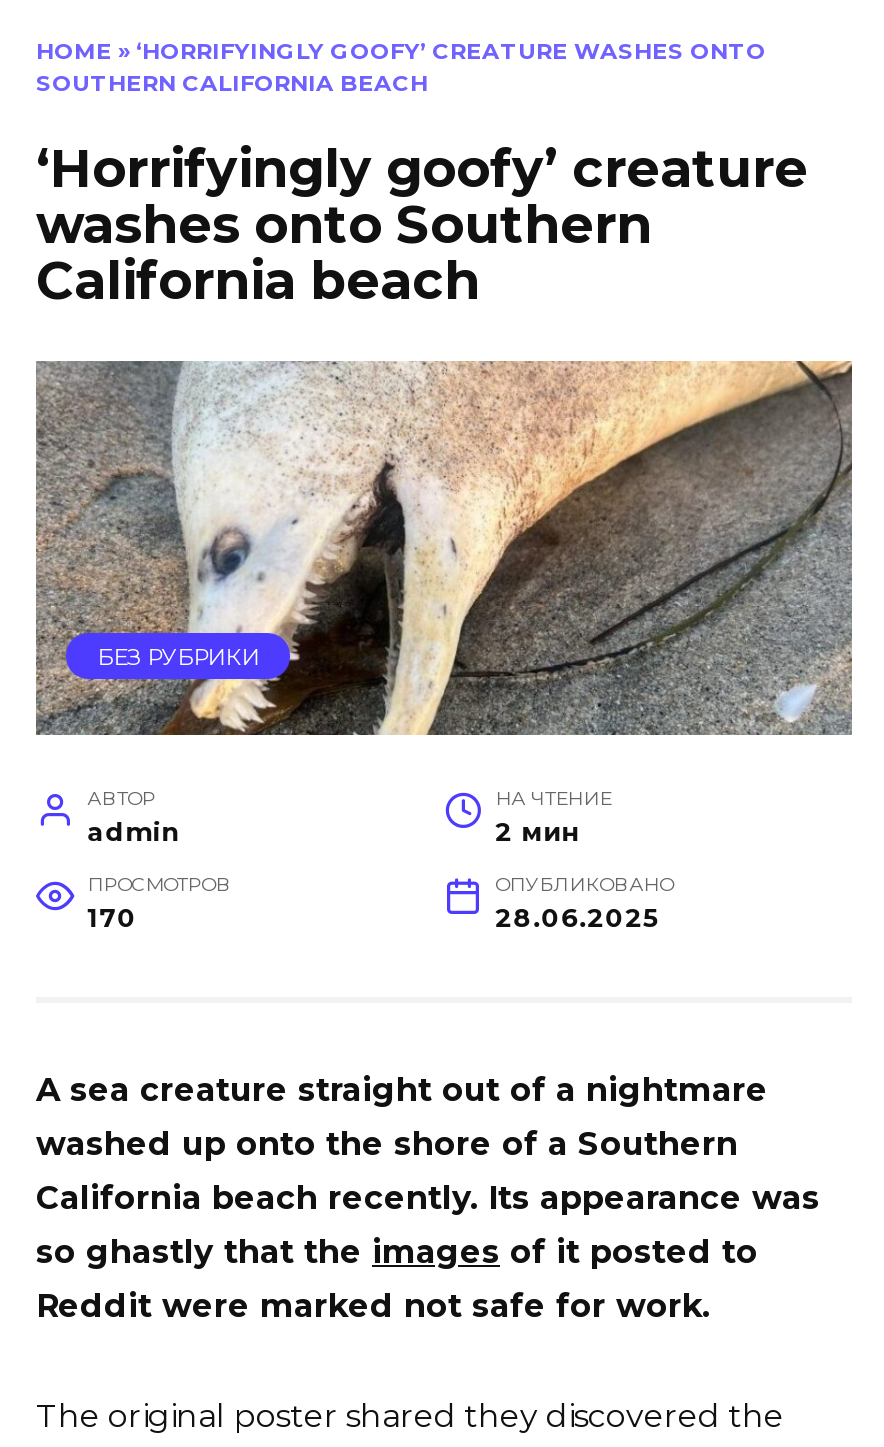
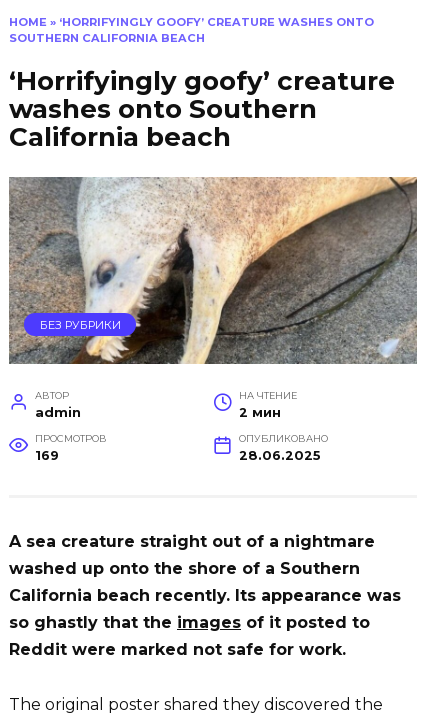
- 170
+ 169
